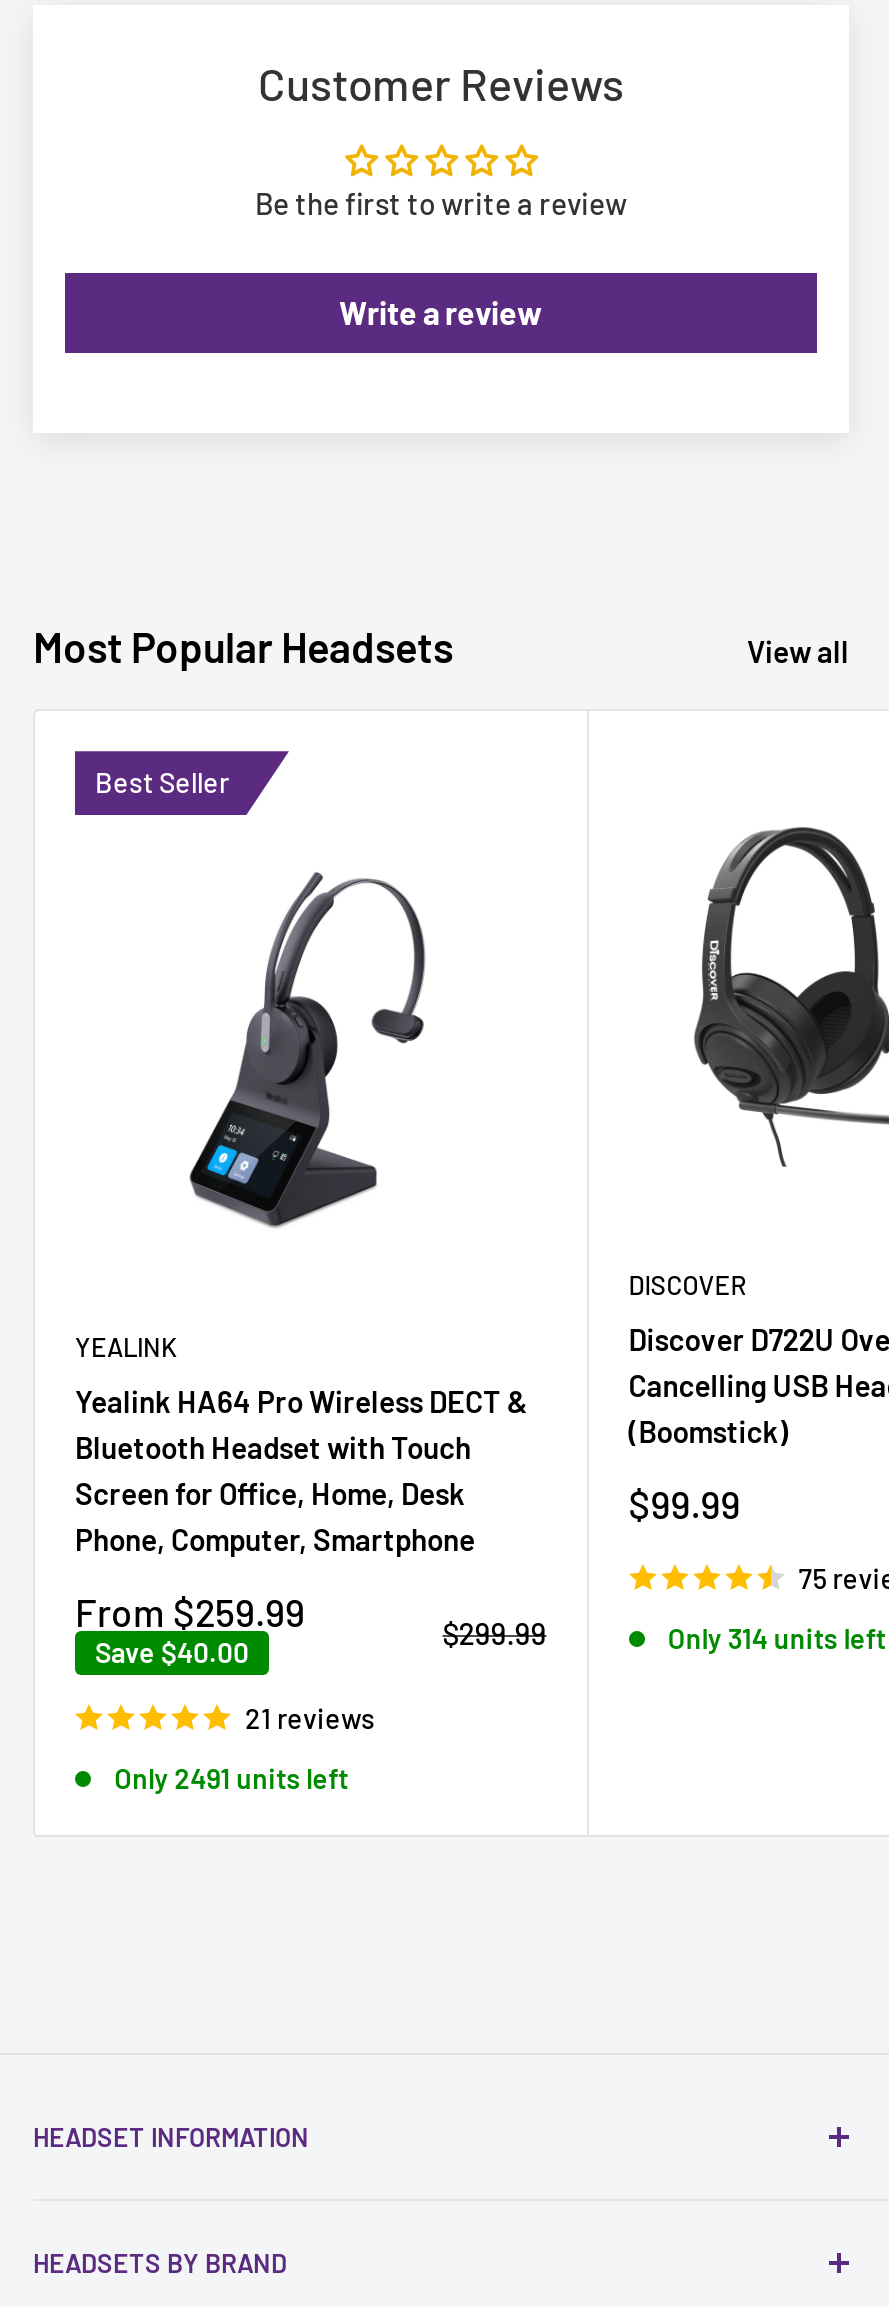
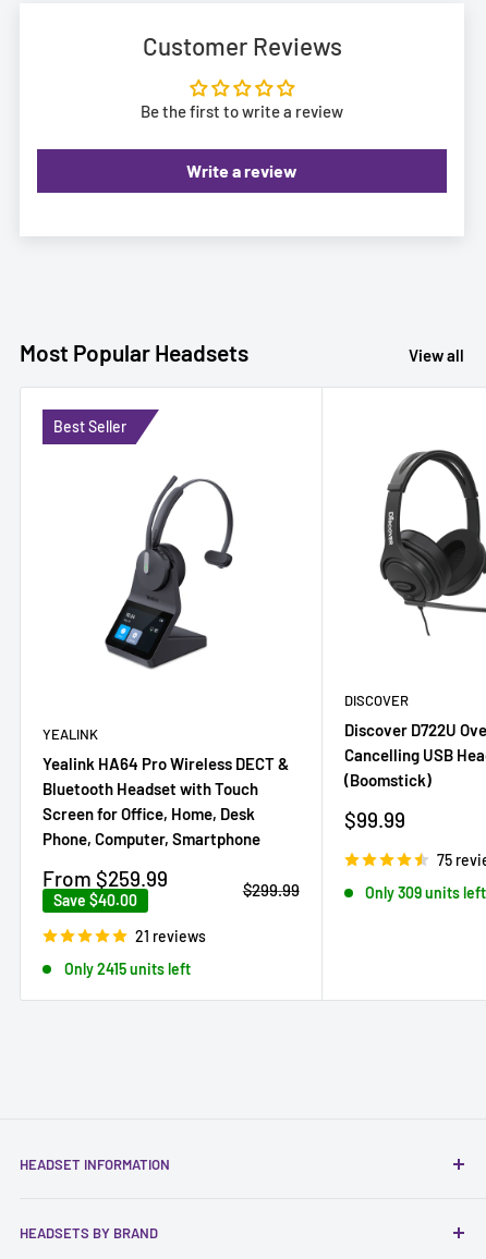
- Only 314 units left
+ Only 309 units left

- Only 2491 units left
+ Only 2415 units left
